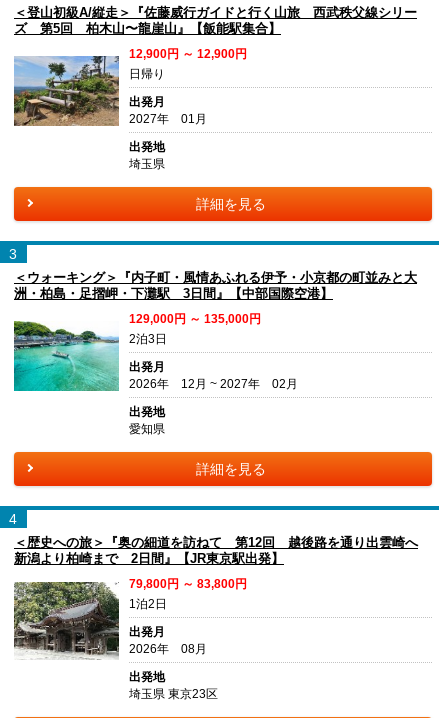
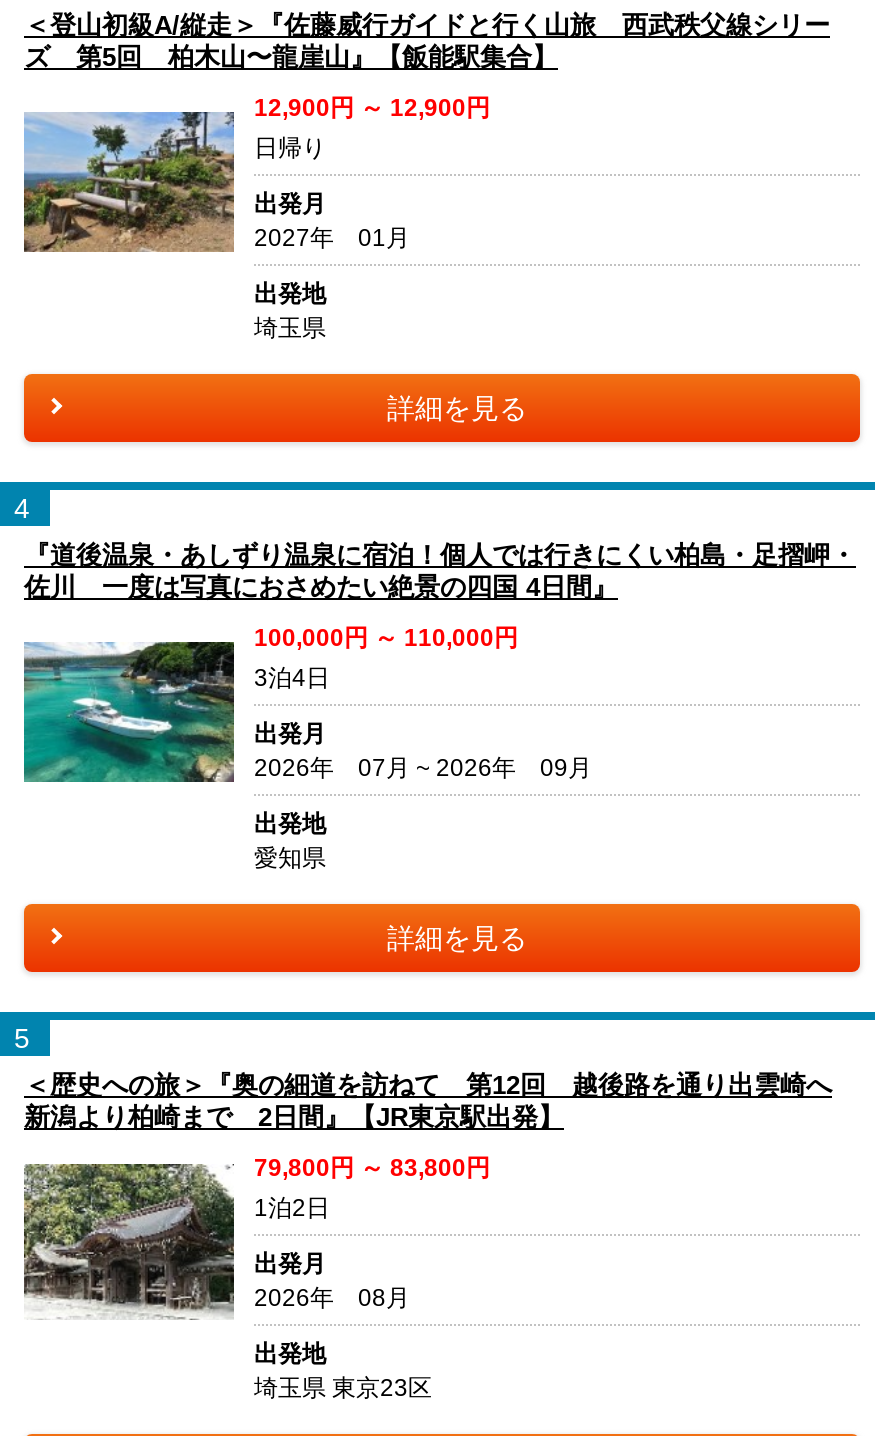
- 3
+ 4

- ＜ウォーキング＞『内子町・風情あふれる伊予・小京都の町並みと大
- 洲・柏島・足摺岬・下灘駅 3日間』【中部国際空港】
+ 『道後温泉・あしずり温泉に宿泊！個人では行きにくい柏島・足摺岬・
+ 佐川 一度は写真におさめたい絶景の四国 4日間』

- [image]
- 129,000円 ～ 135,000円
- 2泊3日
+ [image]
+ 100,000円 ～ 110,000円
+ 3泊4日

- 2026年 12月 ~ 2027年 02月
+ 2026年 07月 ~ 2026年 09月

- 4
+ 5
